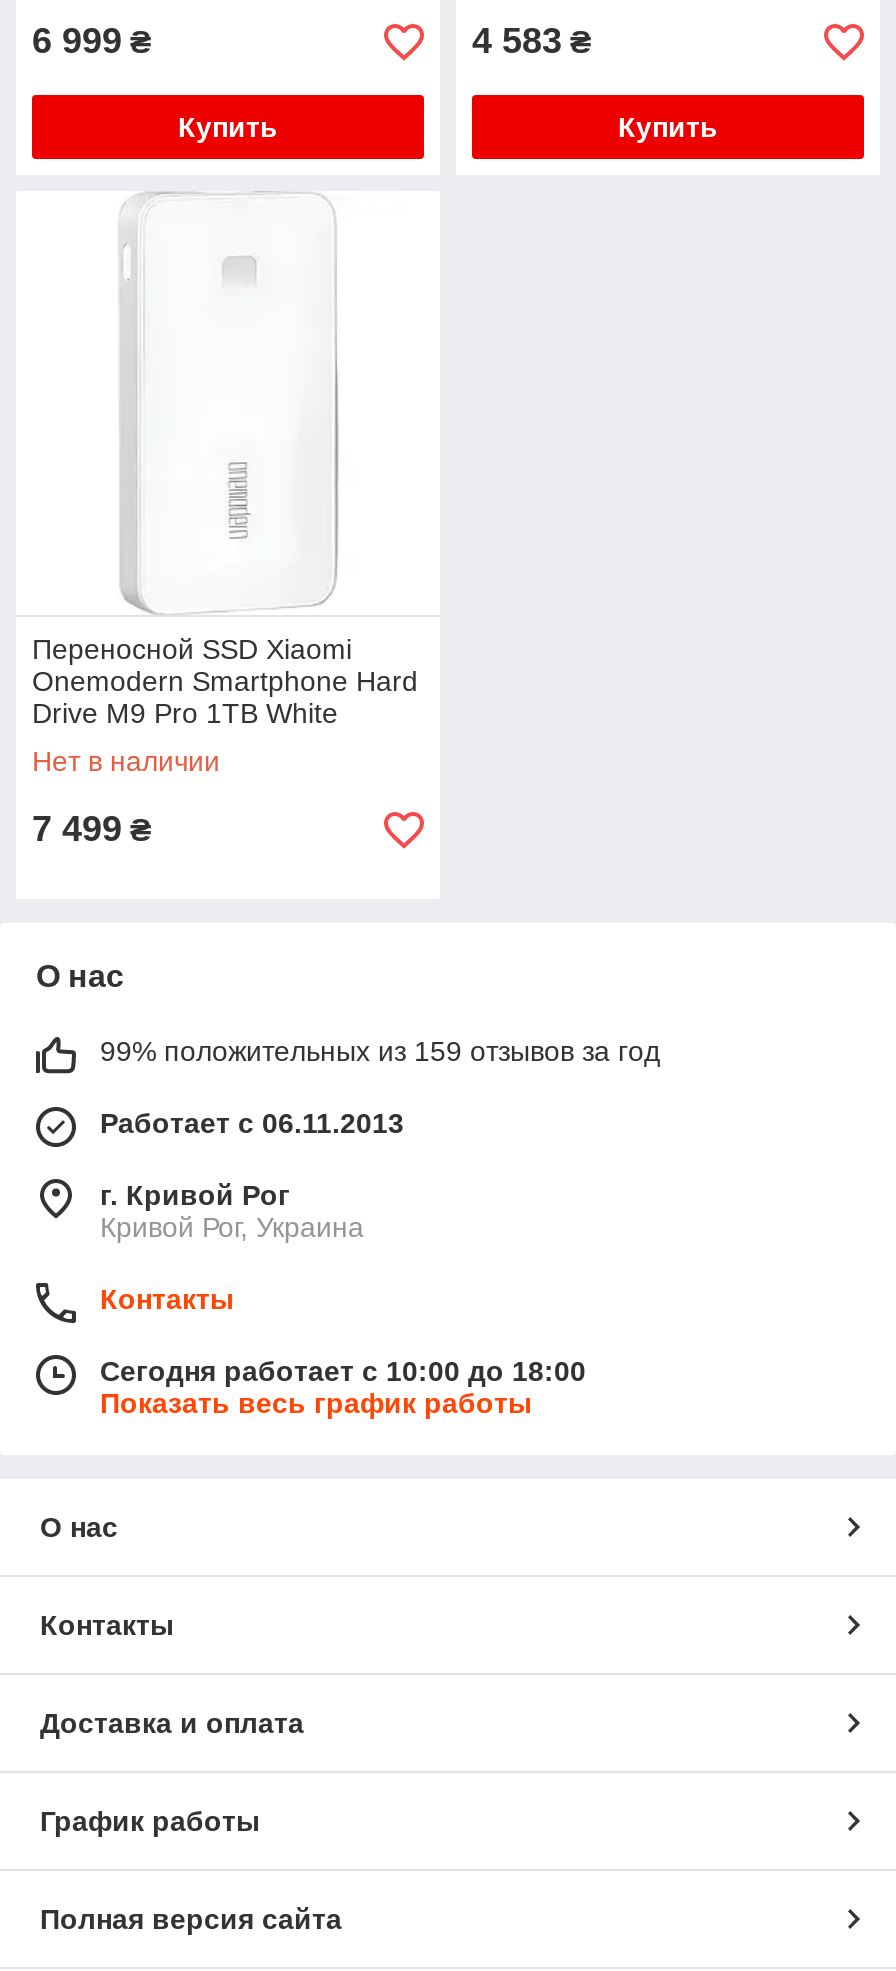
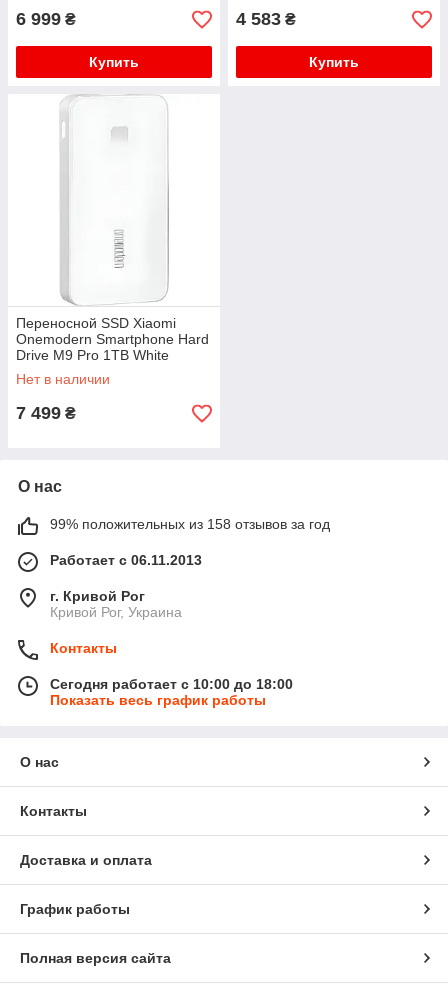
- 99% положительных из 159 отзывов за год
+ 99% положительных из 158 отзывов за год
